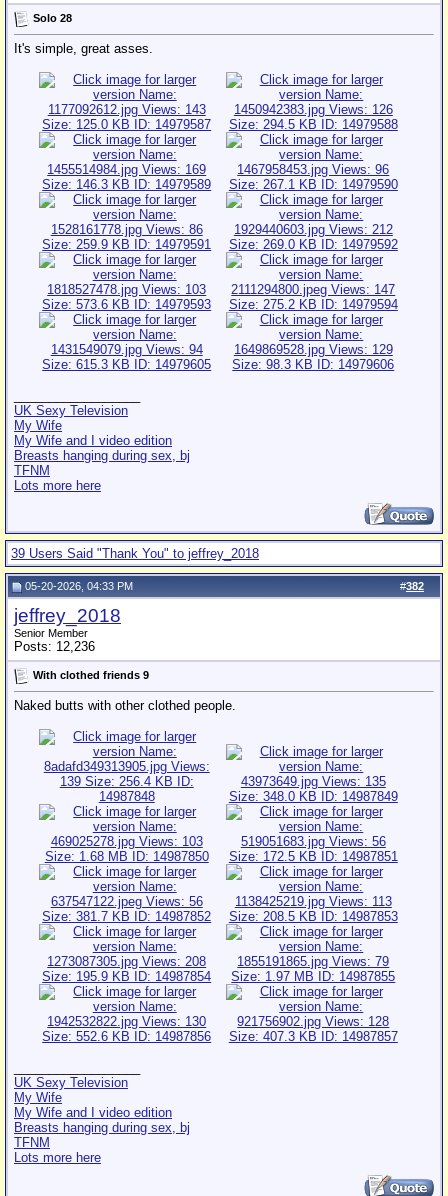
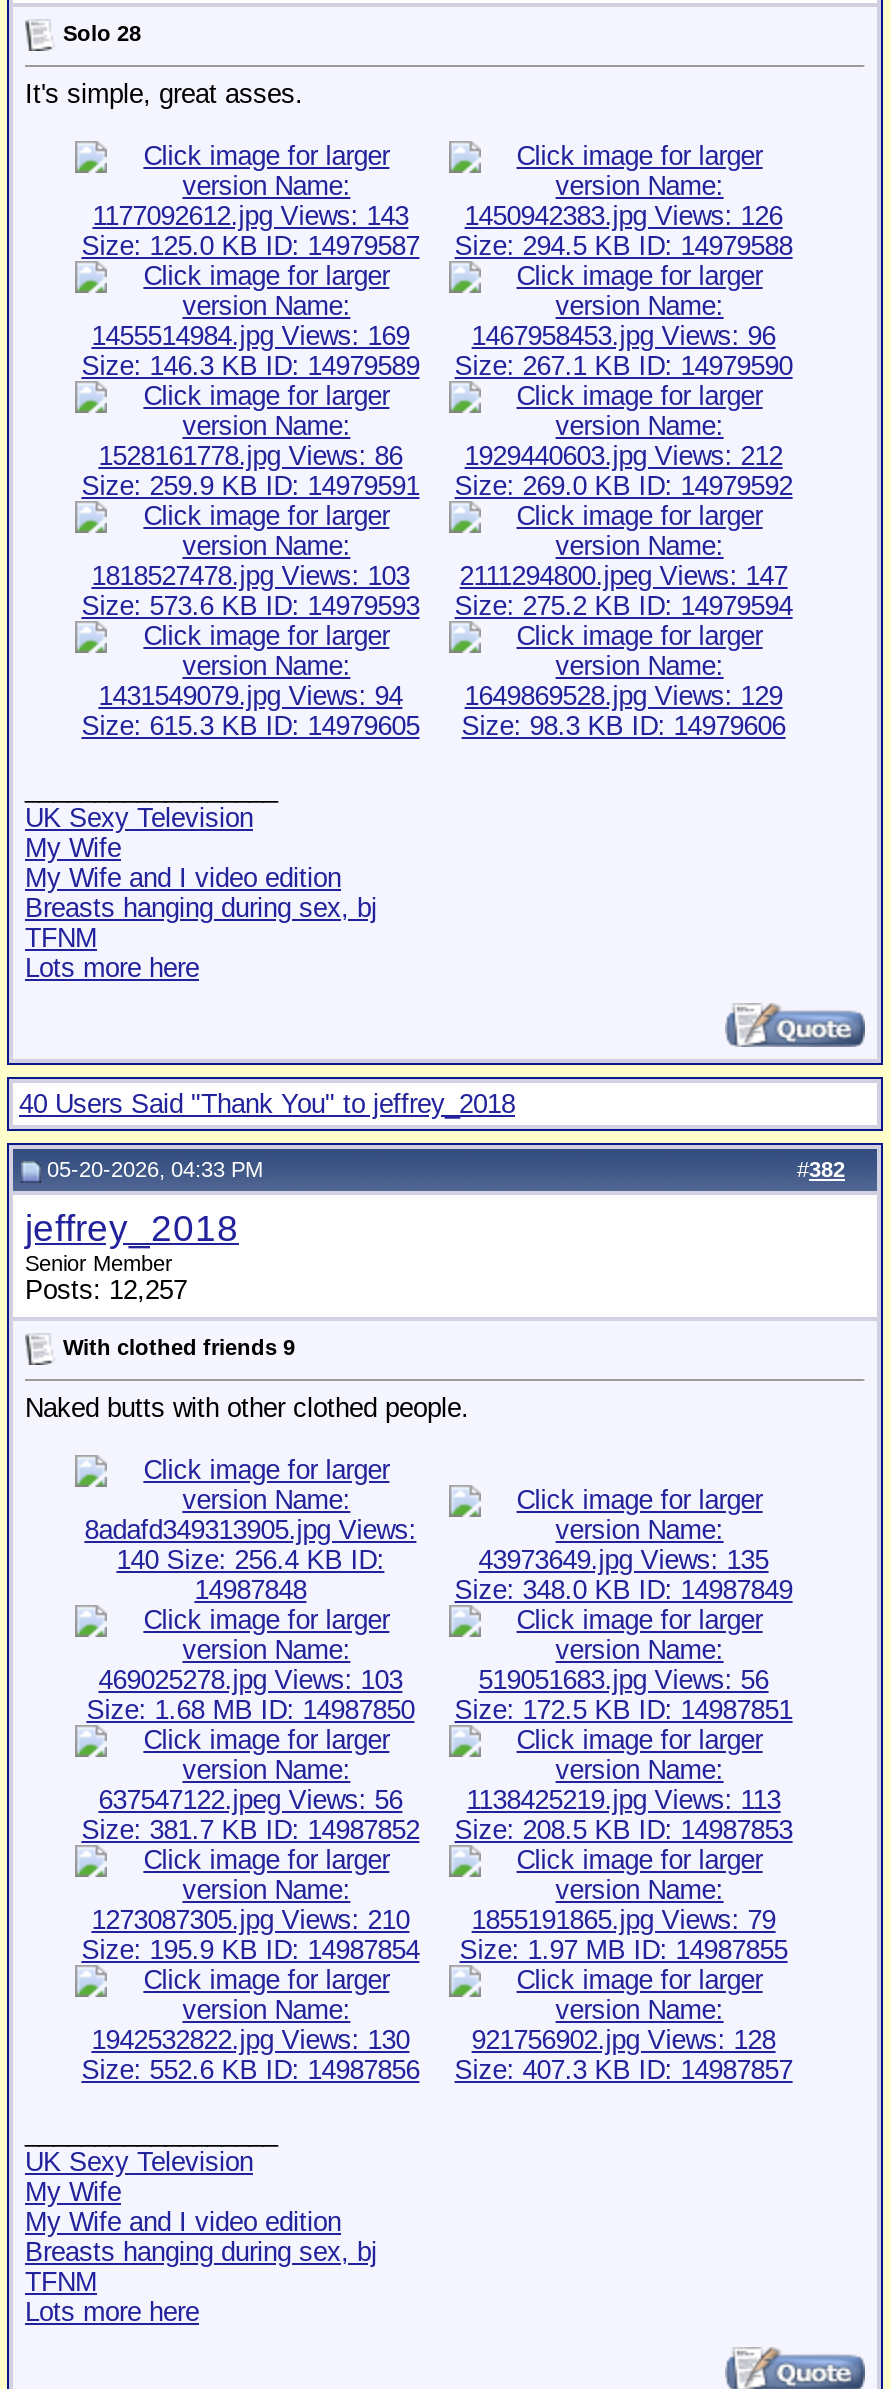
- 39 Users Said "Thank You" to jeffrey_2018
+ 40 Users Said "Thank You" to jeffrey_2018

- Posts: 12,236
+ Posts: 12,257
